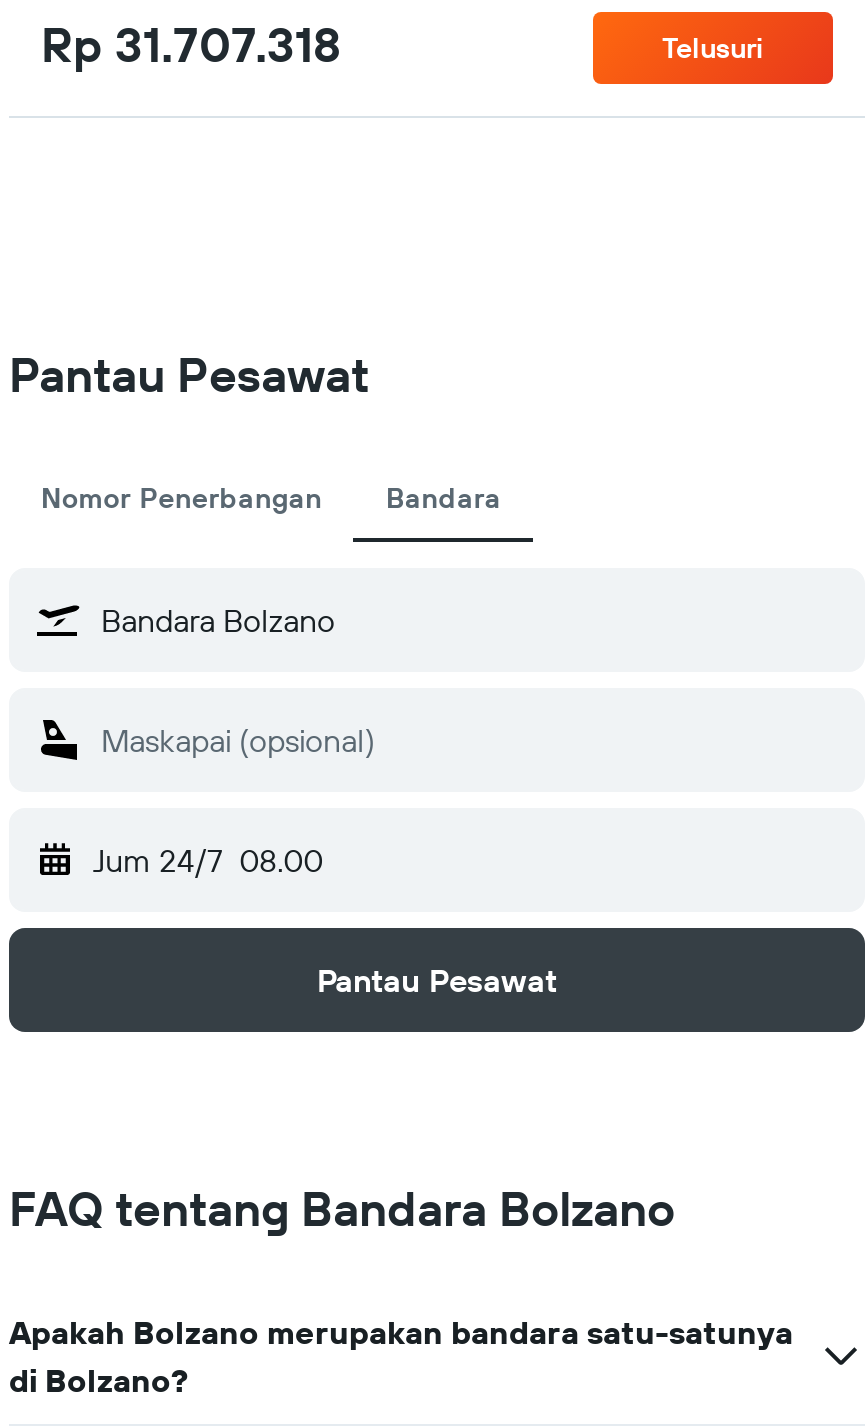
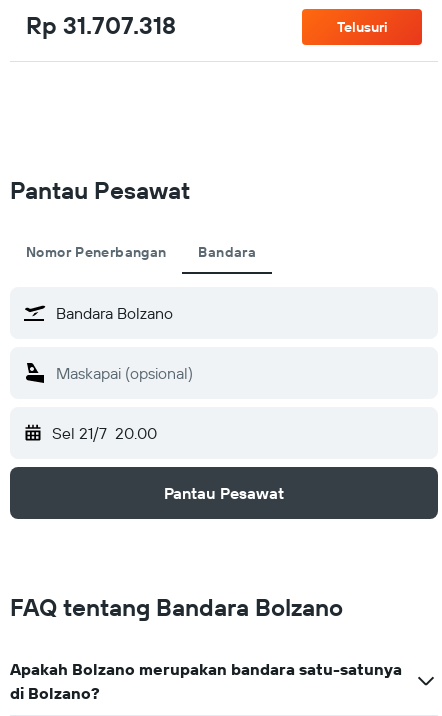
- Jum 24/7 08.00
+ Sel 21/7 20.00
